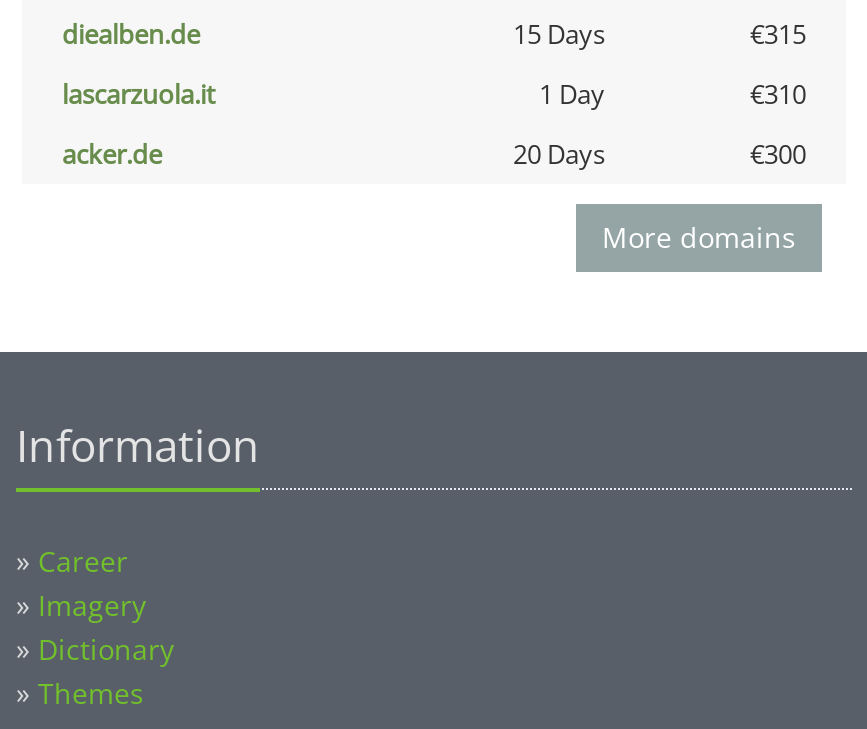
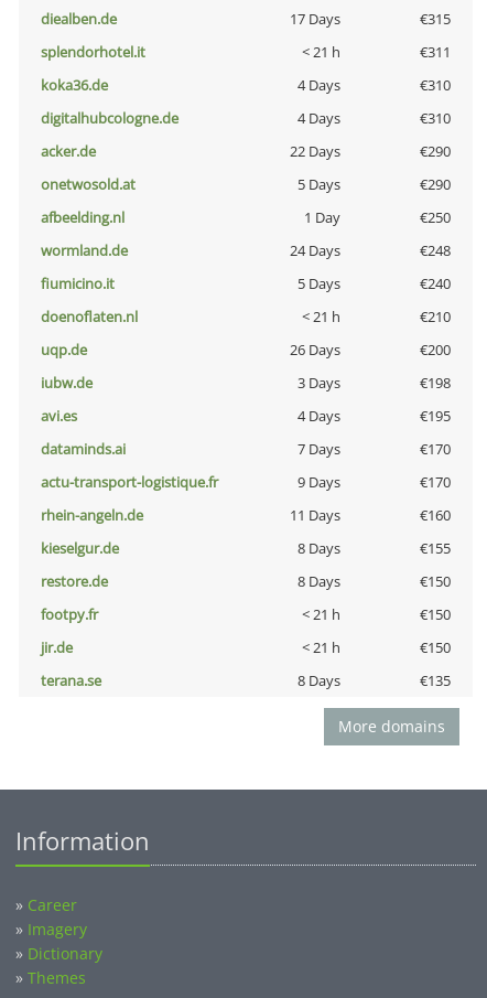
- 15 Days
+ 17 Days

- lascarzuola.it
- 1 Day
+ splendorhotel.it
+ < 21 h
+ €311
+ koka36.de
+ 4 Days
+ €310
+ digitalhubcologne.de
+ 4 Days

- 20 Days
- €300
+ 22 Days
+ €290
+ onetwosold.at
+ 5 Days
+ €290
+ afbeelding.nl
+ 1 Day
+ €250
+ wormland.de
+ 24 Days
+ €248
+ fiumicino.it
+ 5 Days
+ €240
+ doenoflaten.nl
+ < 21 h
+ €210
+ uqp.de
+ 26 Days
+ €200
+ iubw.de
+ 3 Days
+ €198
+ avi.es
+ 4 Days
+ €195
+ dataminds.ai
+ 7 Days
+ €170
+ actu-transport-logistique.fr
+ 9 Days
+ €170
+ rhein-angeln.de
+ 11 Days
+ €160
+ kieselgur.de
+ 8 Days
+ €155
+ restore.de
+ 8 Days
+ €150
+ footpy.fr
+ < 21 h
+ €150
+ jir.de
+ < 21 h
+ €150
+ terana.se
+ 8 Days
+ €135
